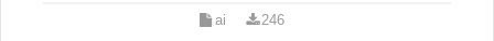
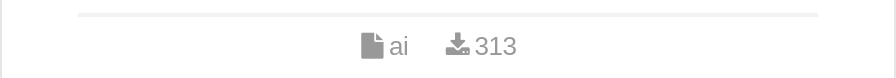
- 246
+ 313
